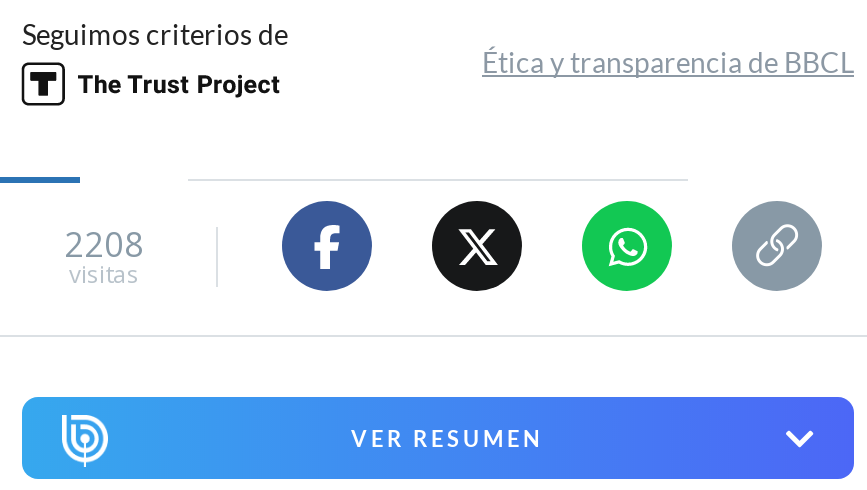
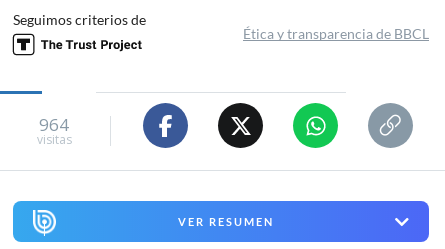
- 2208
+ 964
